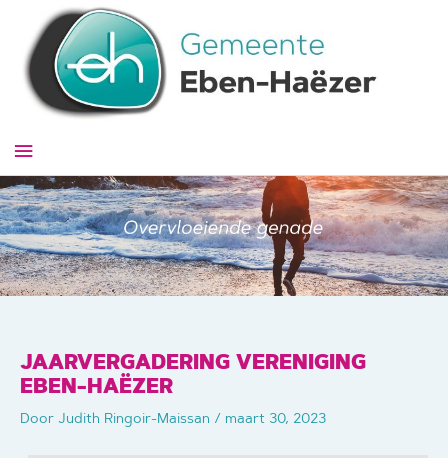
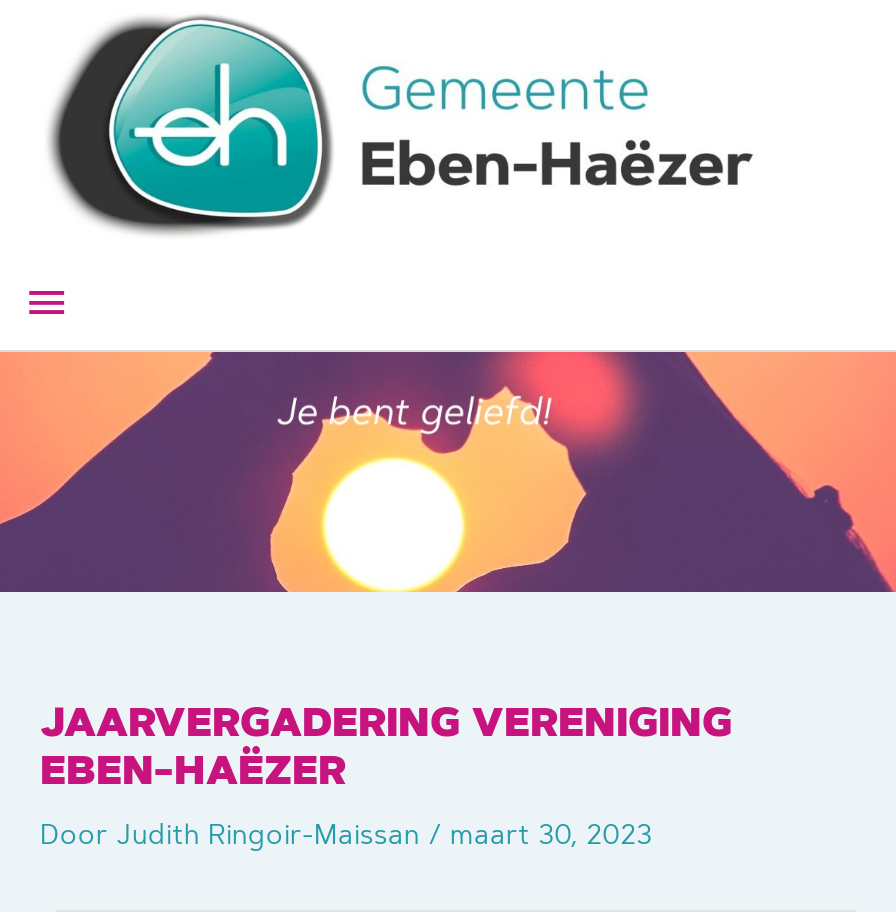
- [image]
+ [image]
